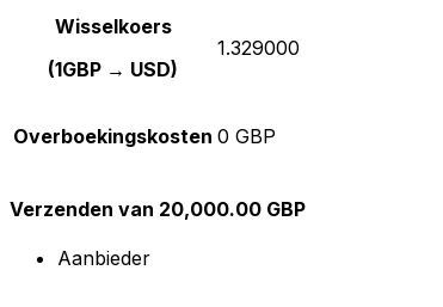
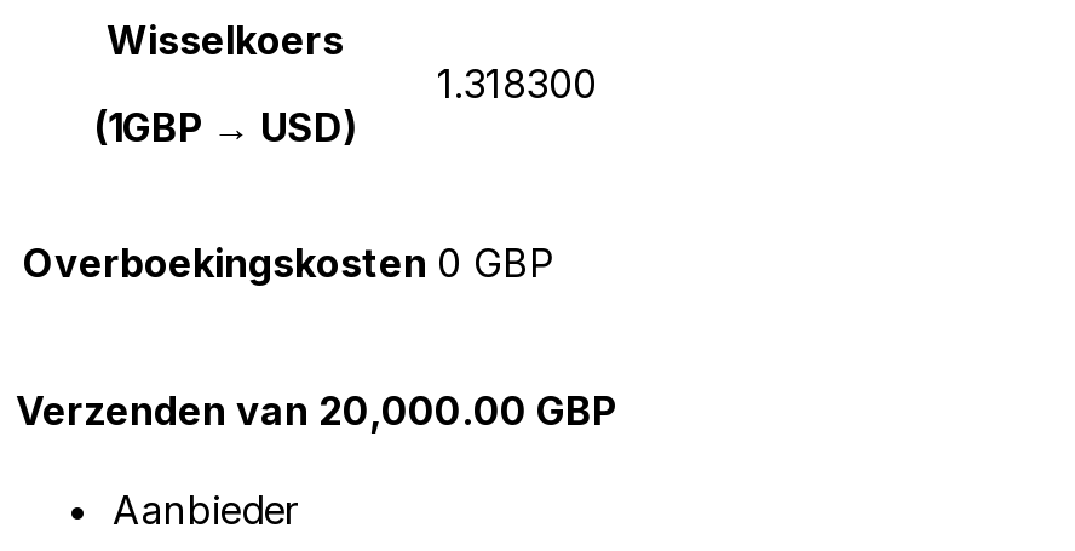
- 1.329000
+ 1.318300
